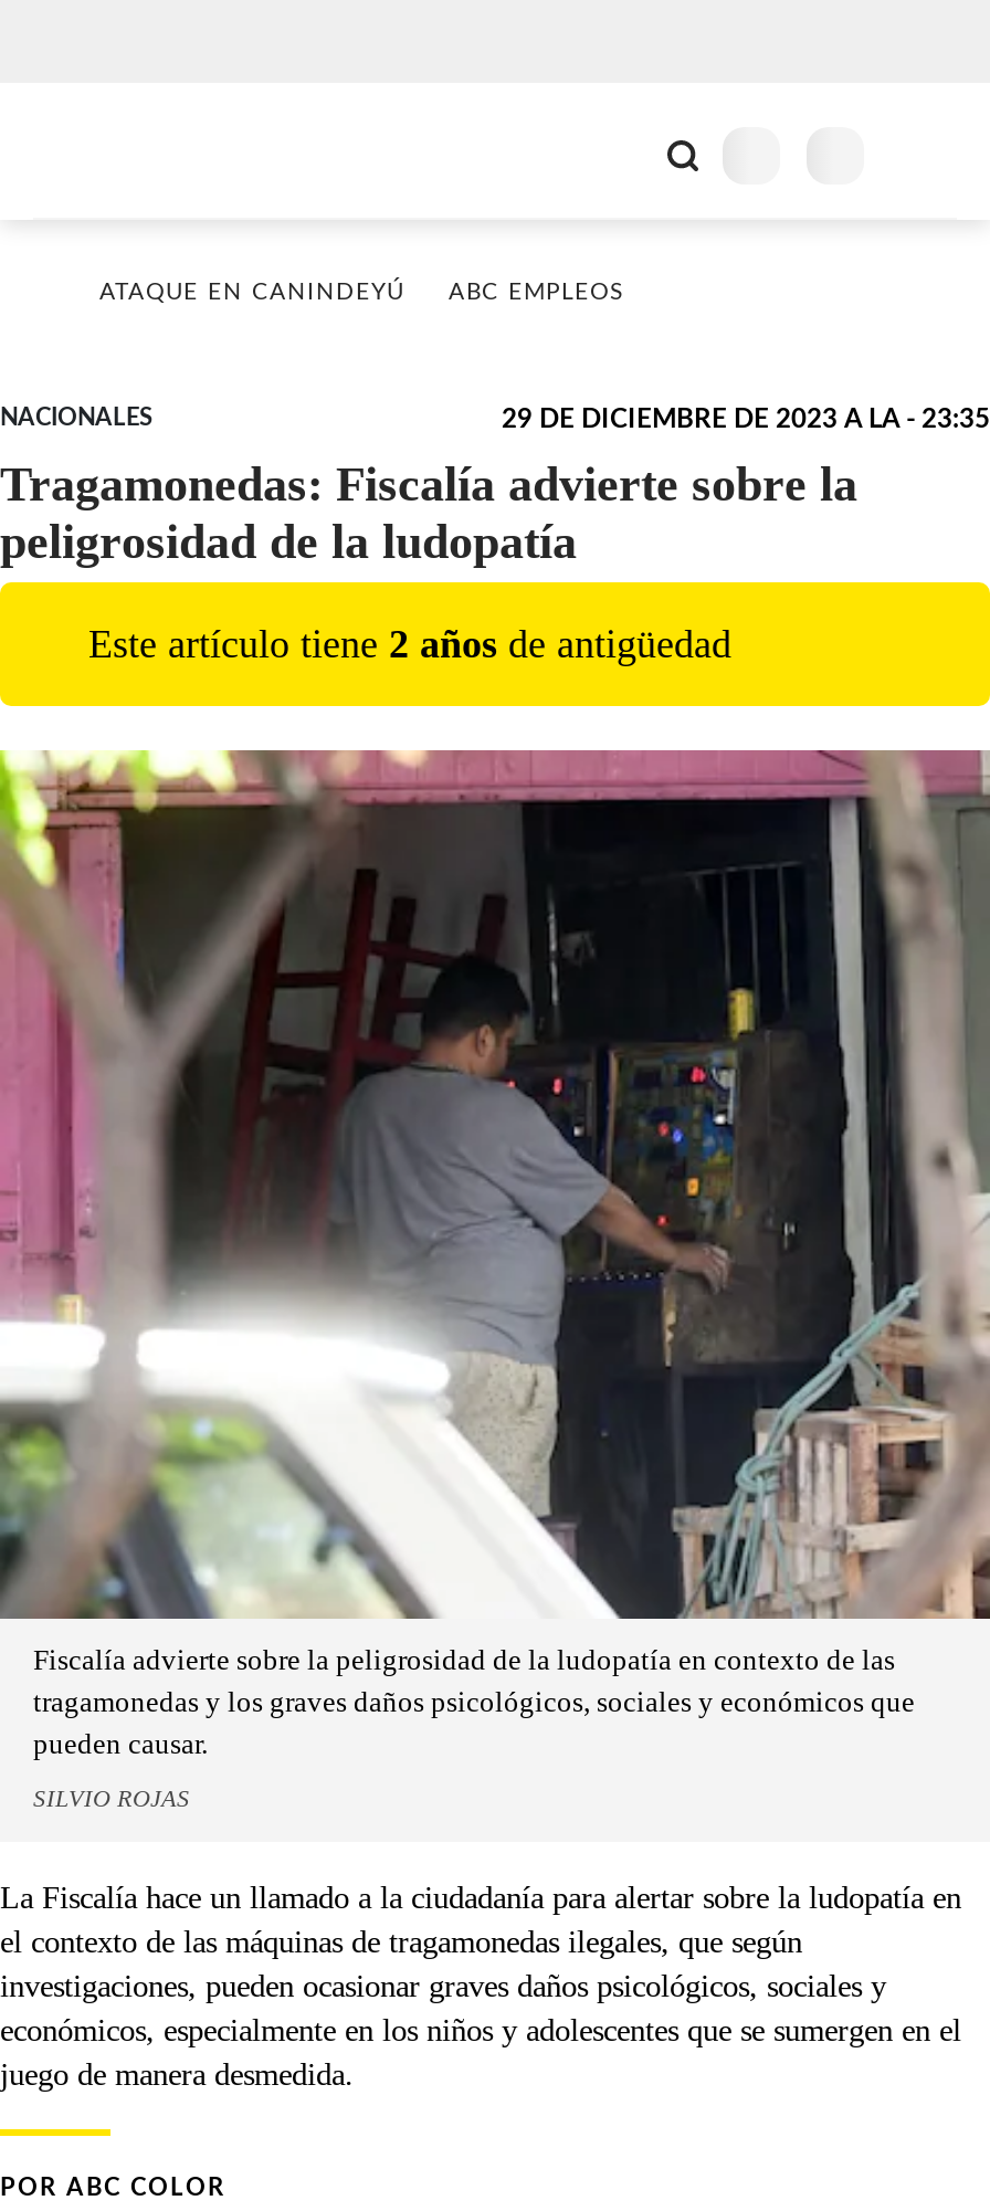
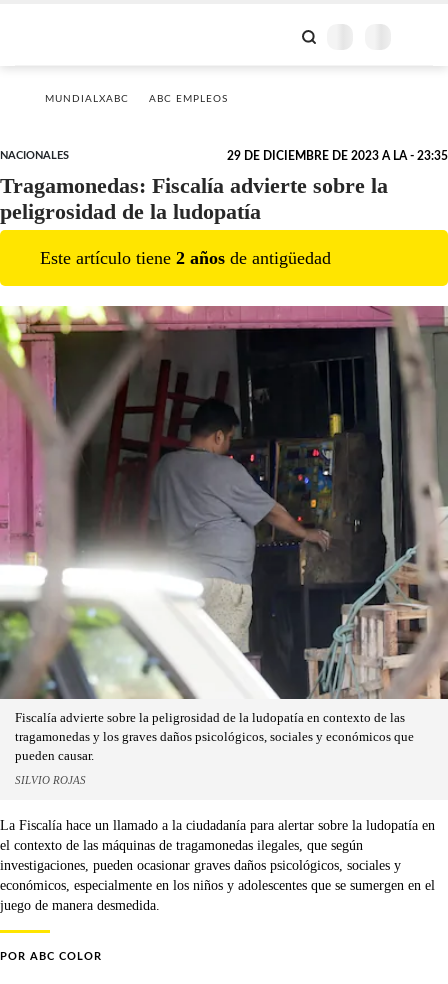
- ATAQUE EN CANINDEYÚ
+ MUNDIALXABC
